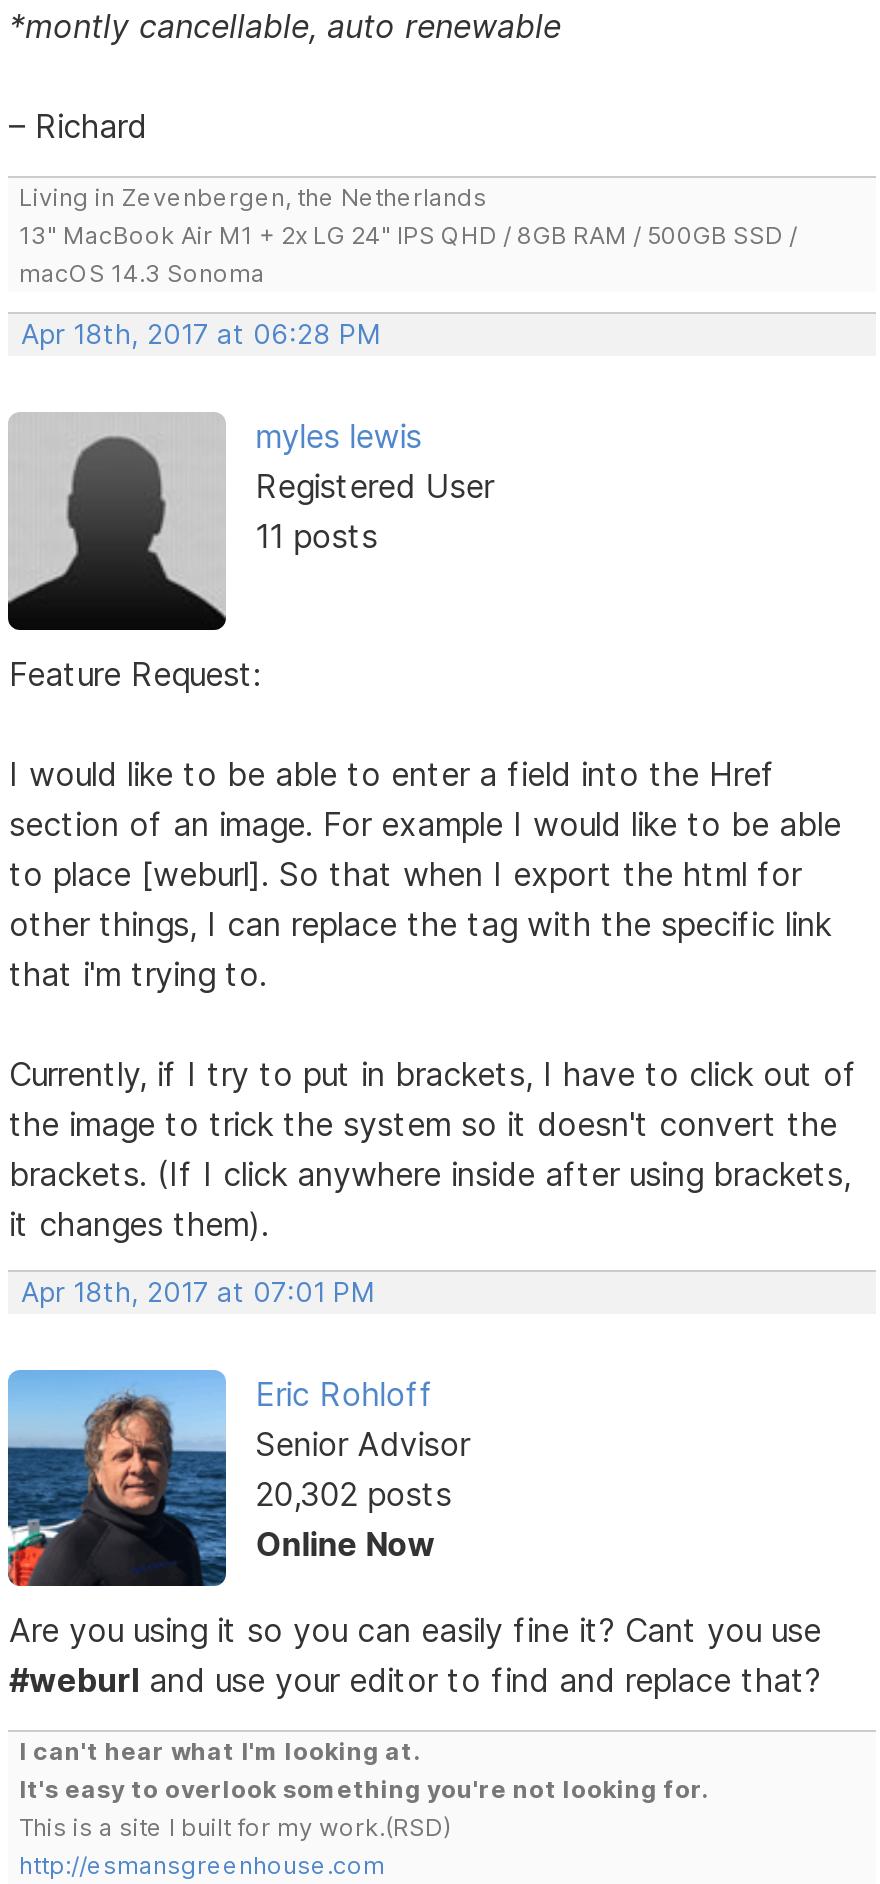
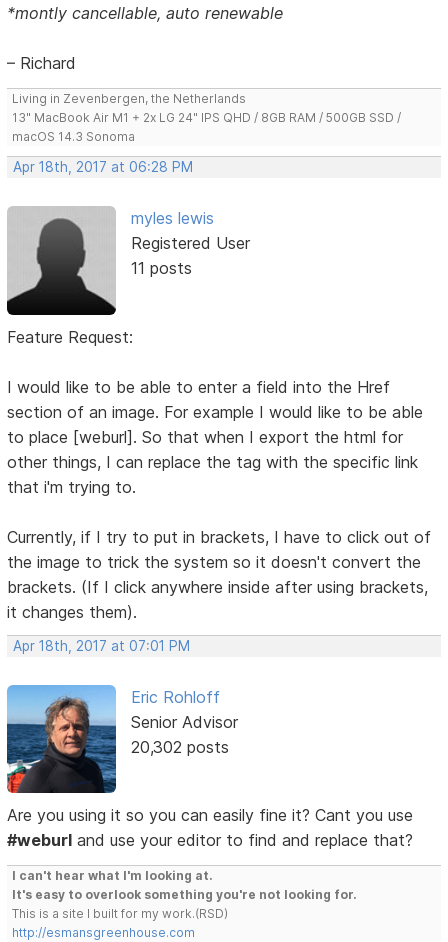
- Online Now
